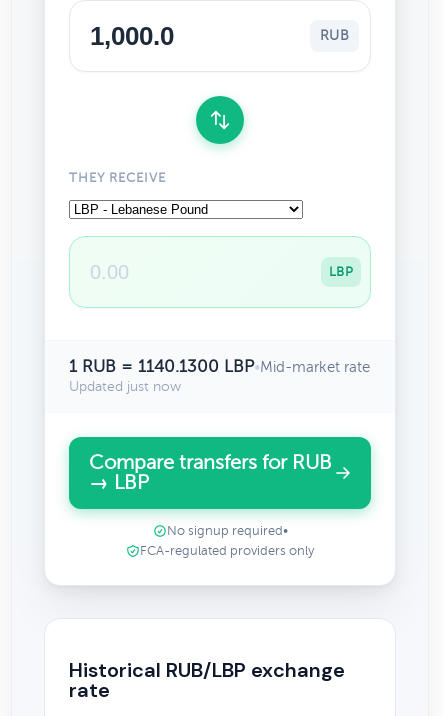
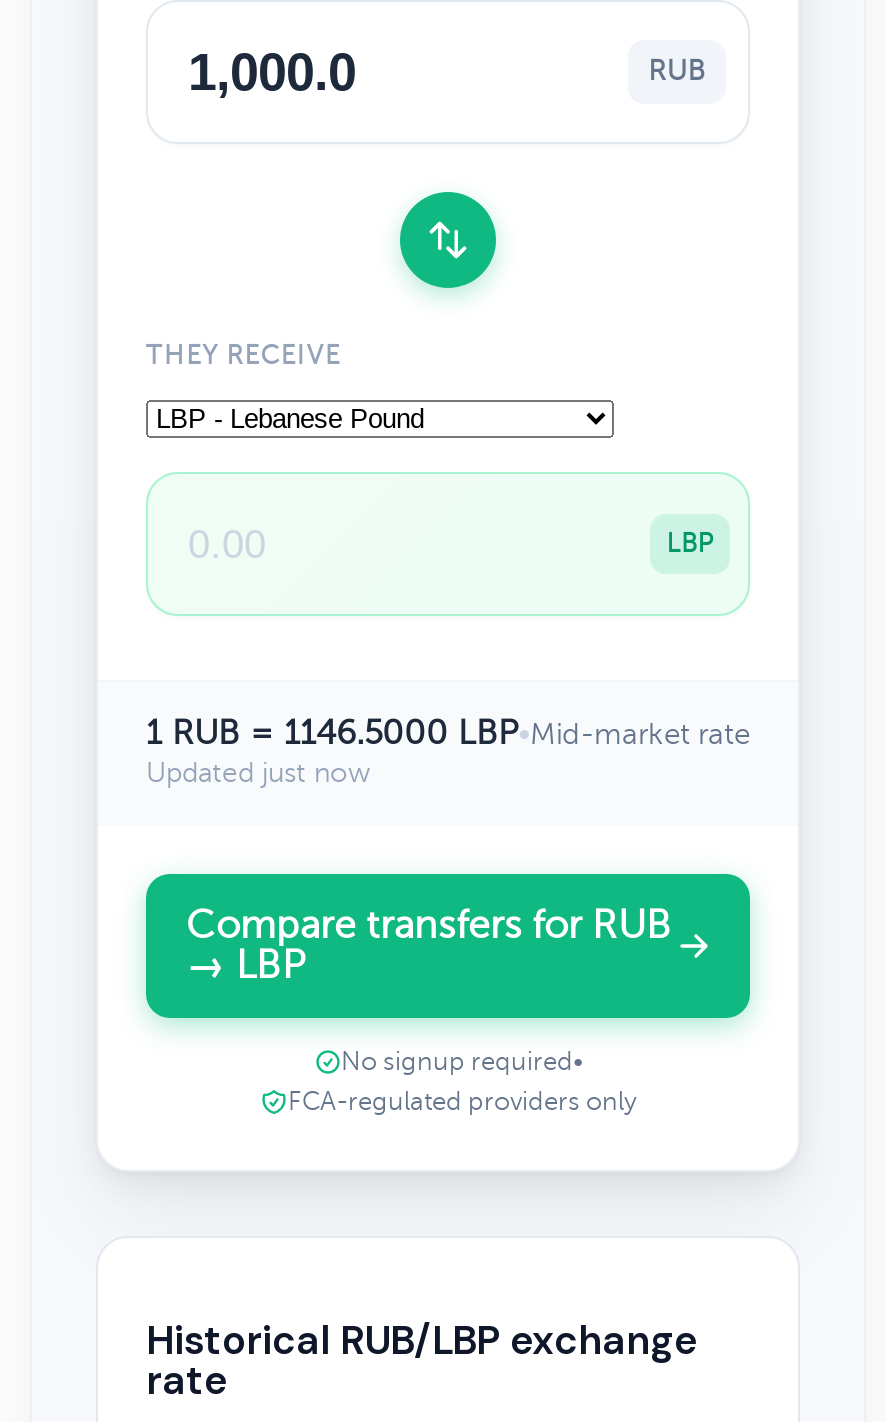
- 1 RUB = 1140.1300 LBP • Mid-market rate
+ 1 RUB = 1146.5000 LBP • Mid-market rate
